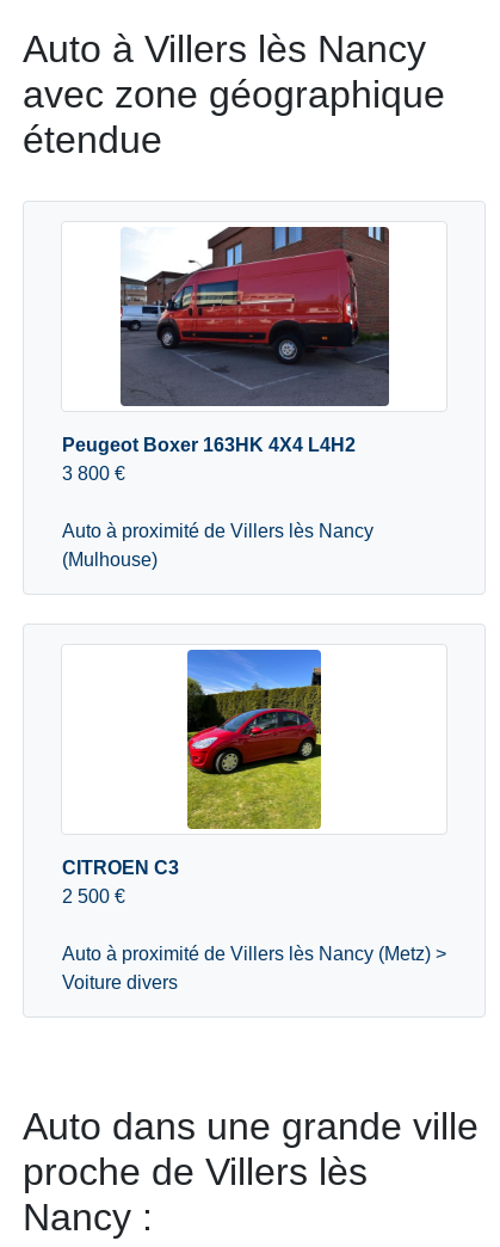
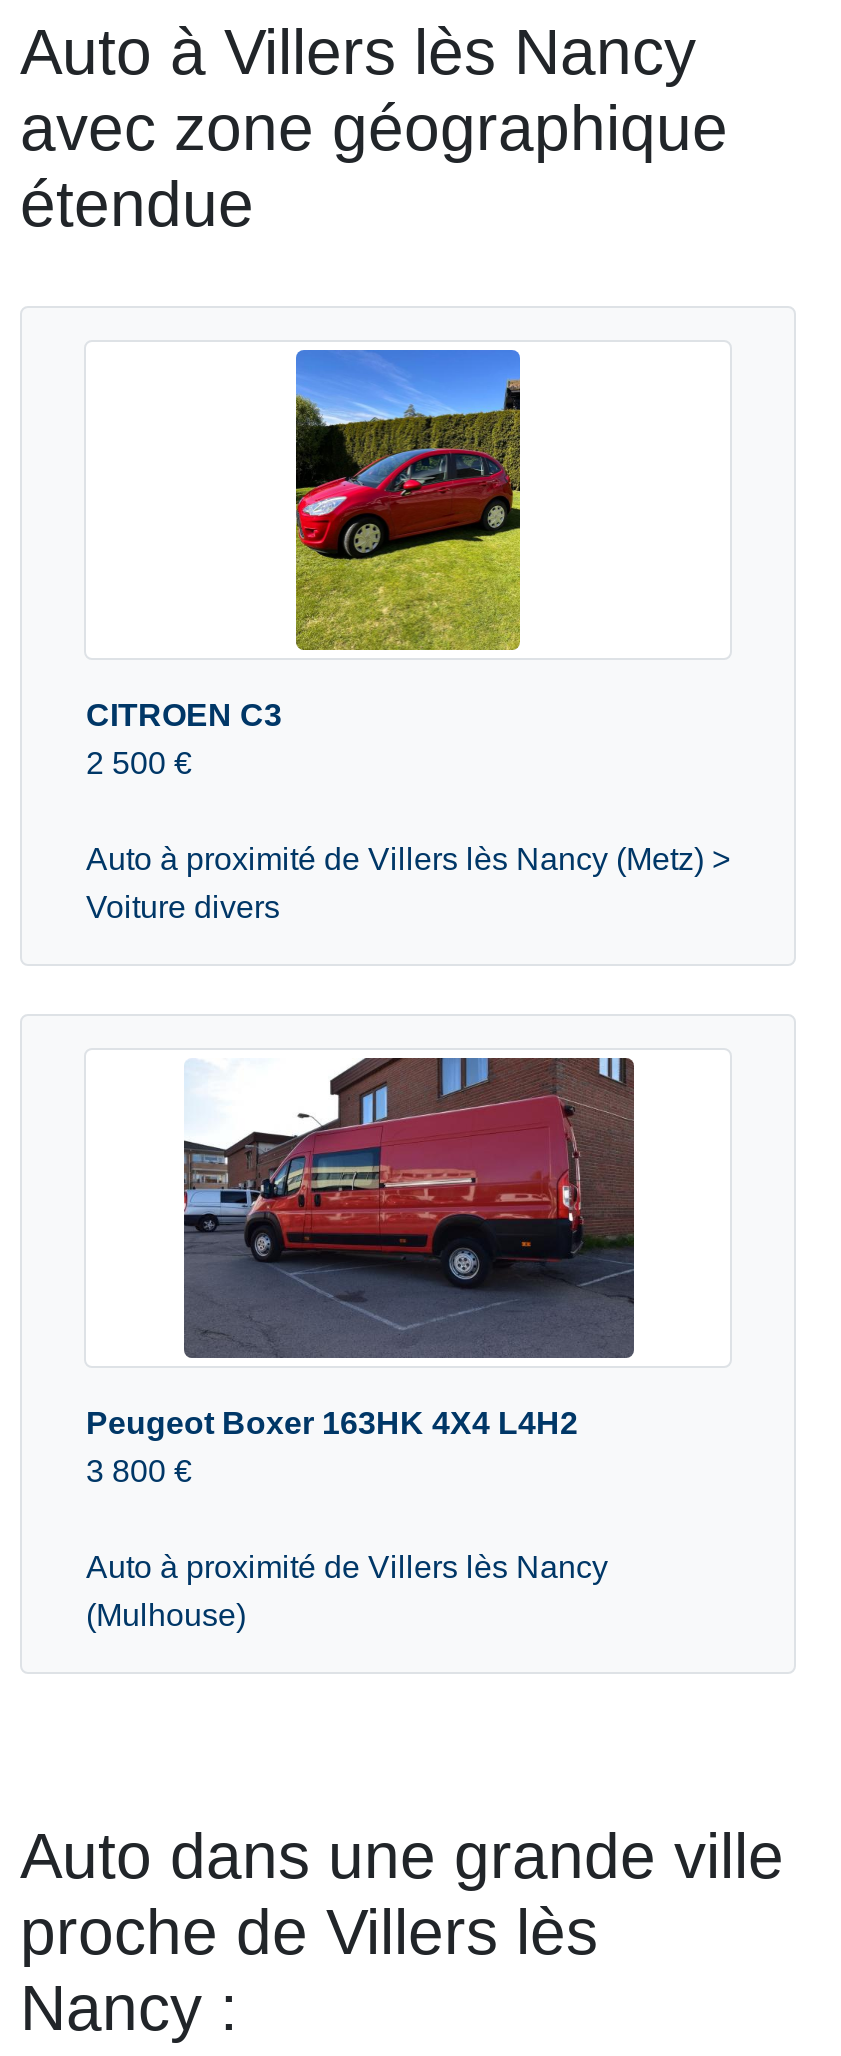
moved down: [image] | Peugeot Boxer 163HK 4X4 L4H2 | 3 800 € | Auto à proximité de Villers lès Nancy | (Mulhouse)

moved up: [image] | CITROEN C3 | 2 500 € | Auto à proximité de Villers lès Nancy (Metz) > | Voiture divers
